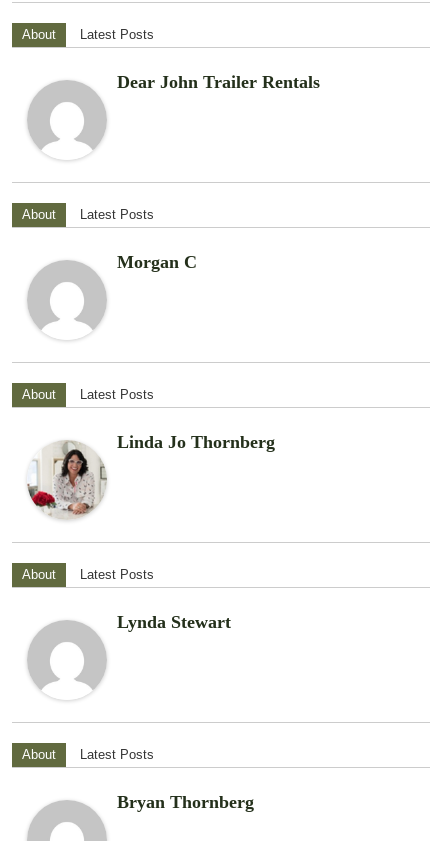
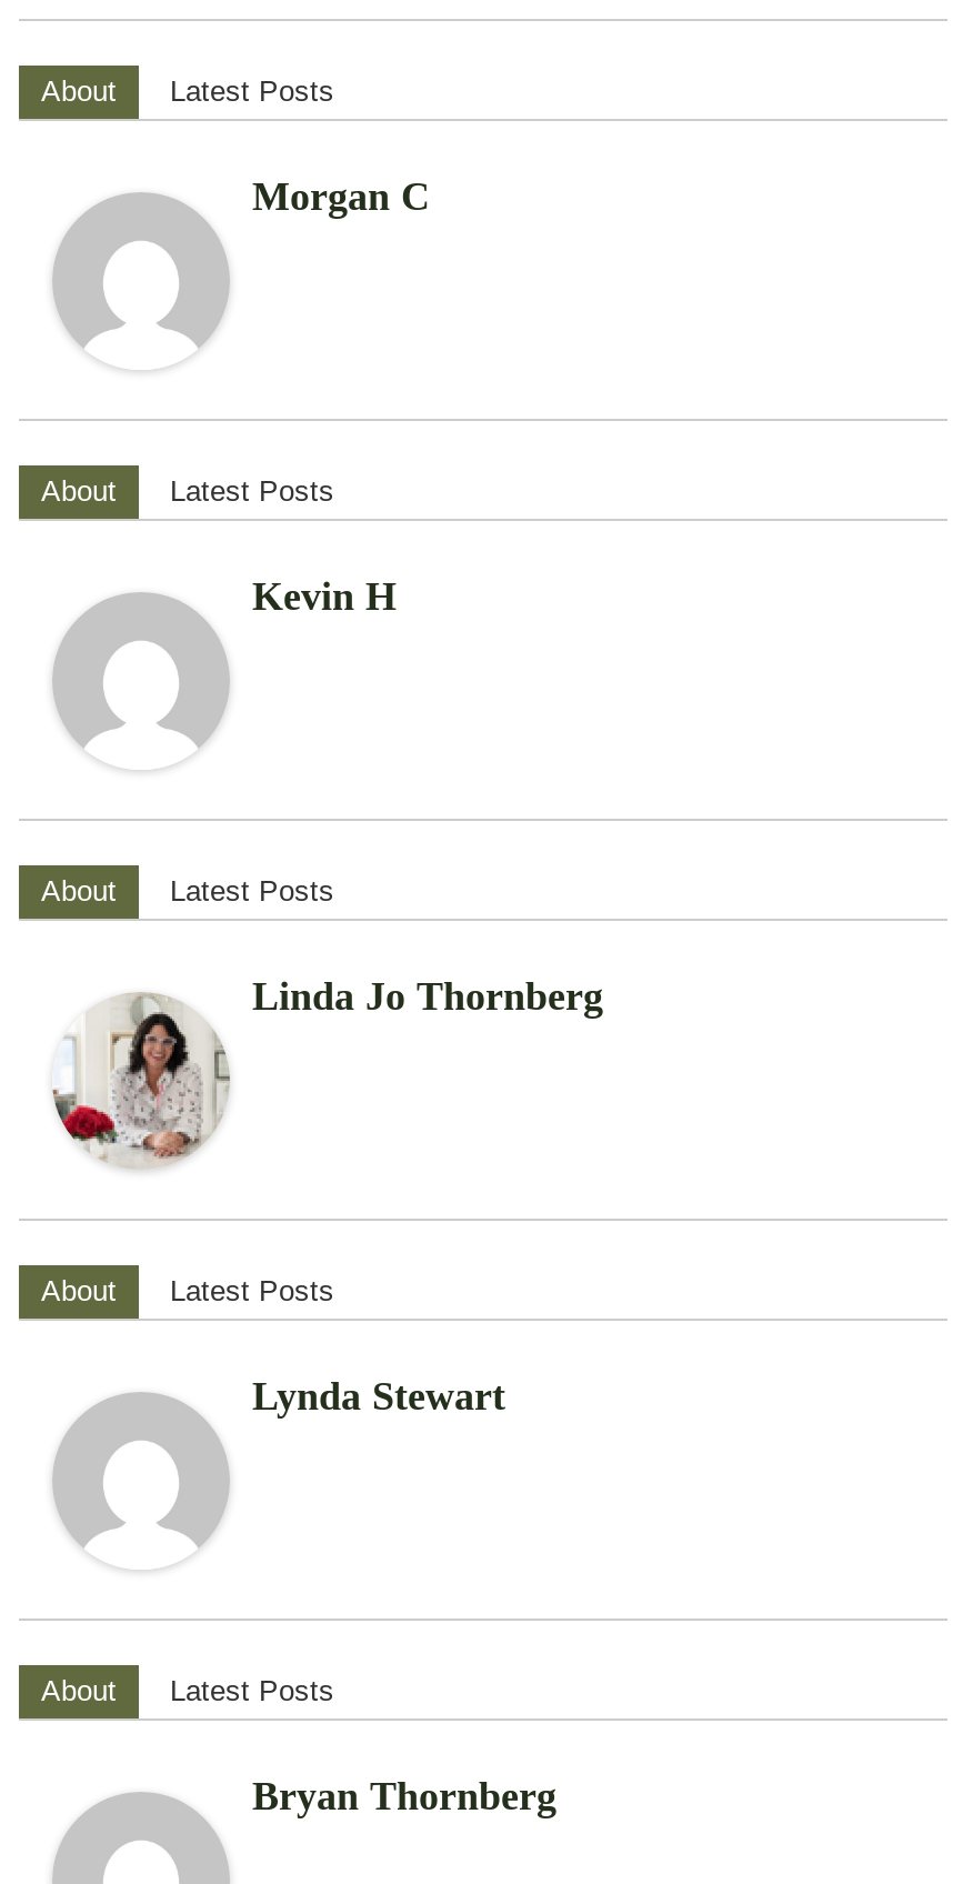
- Dear John Trailer Rentals

+ Kevin H

moved up: Morgan C
